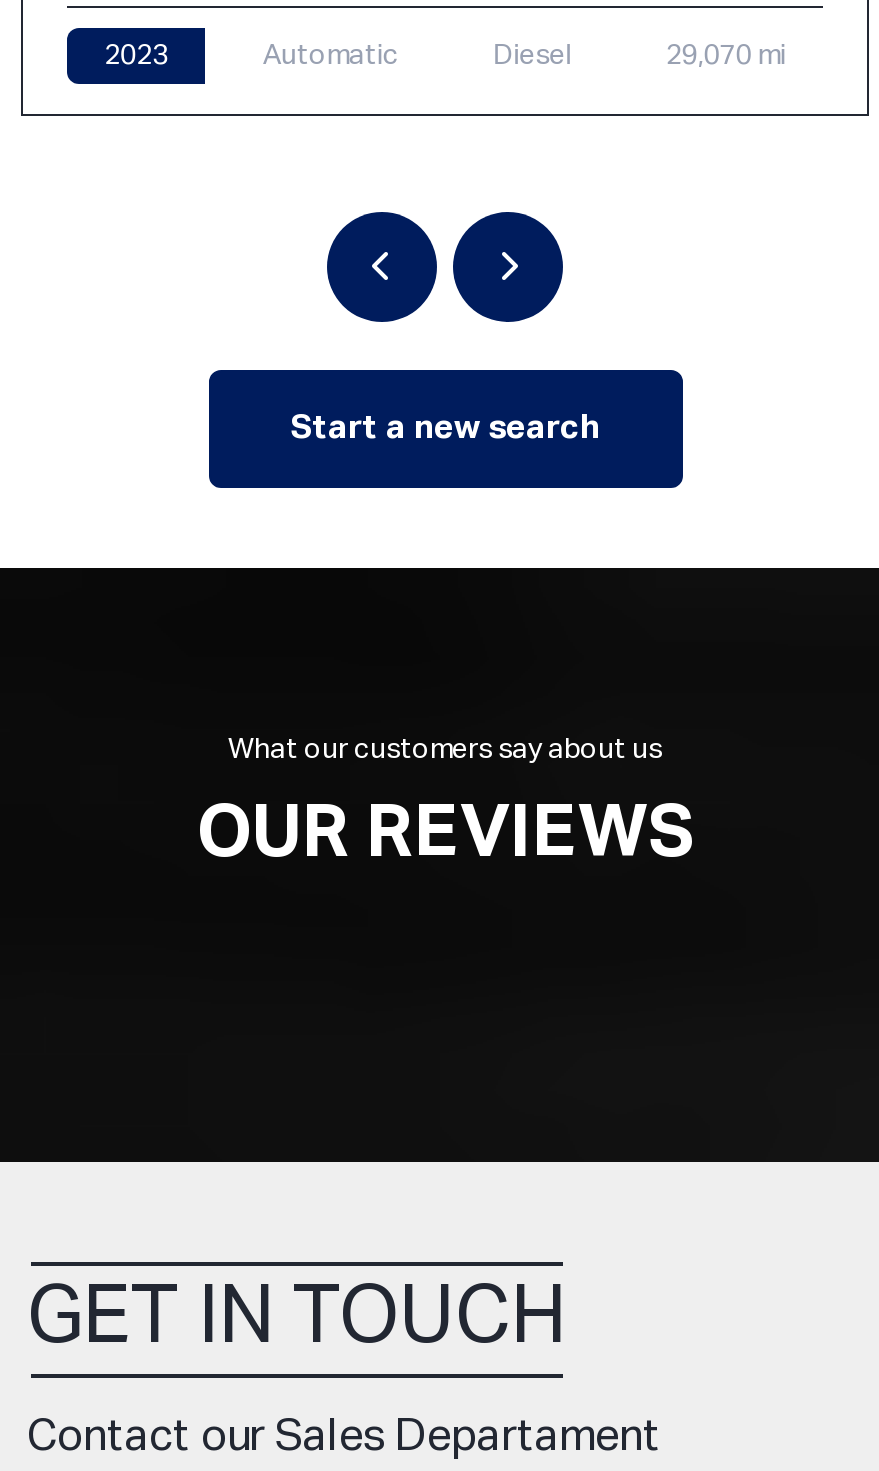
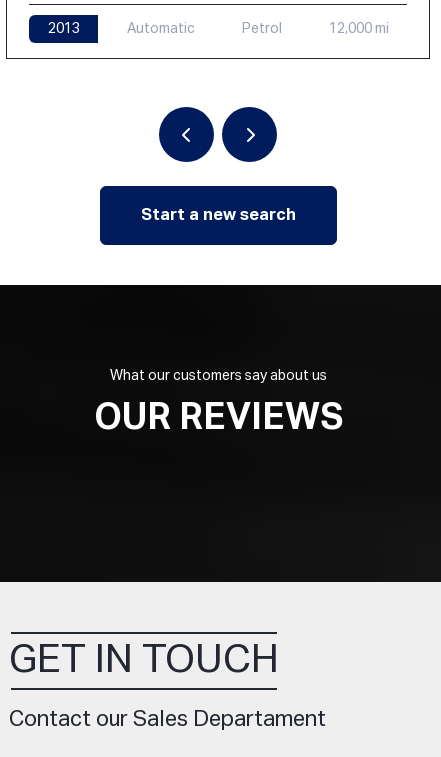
- 2023
+ 2013

- Diesel
- 29,070 mi
+ Petrol
+ 12,000 mi
